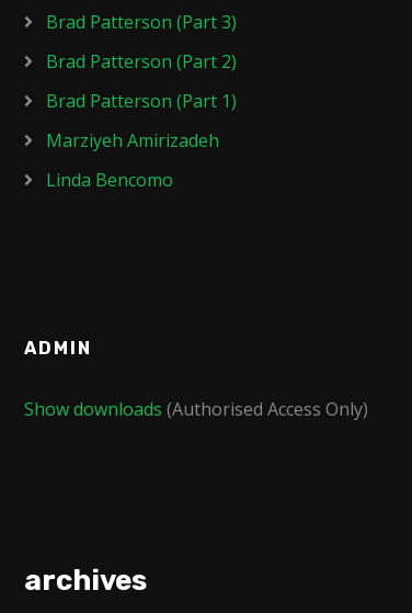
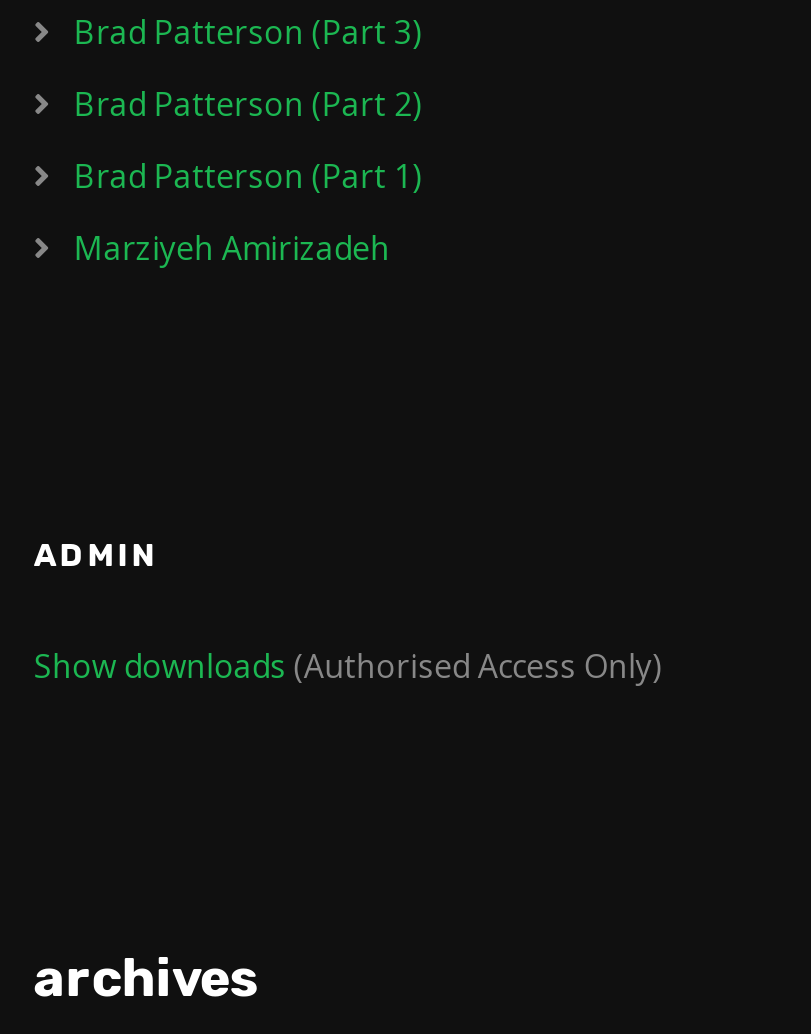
- Linda Bencomo
